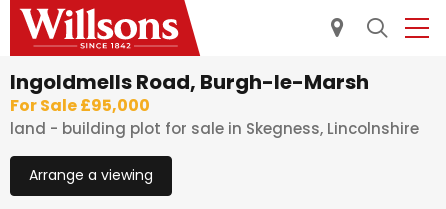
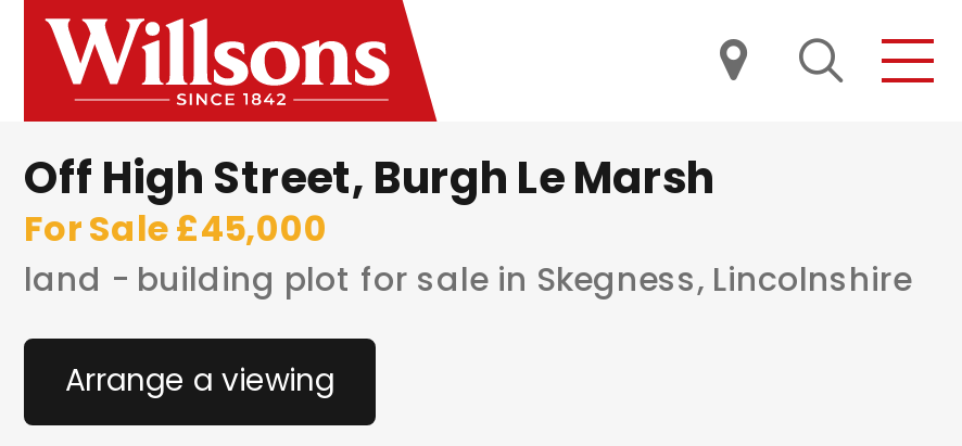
- Ingoldmells Road, Burgh-le-Marsh
- For Sale £95,000
+ Off High Street, Burgh Le Marsh
+ For Sale £45,000
